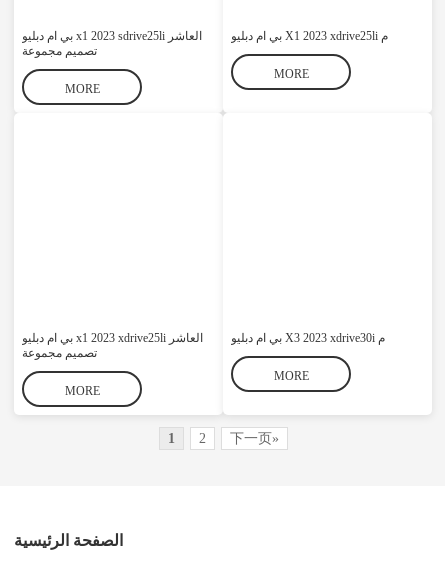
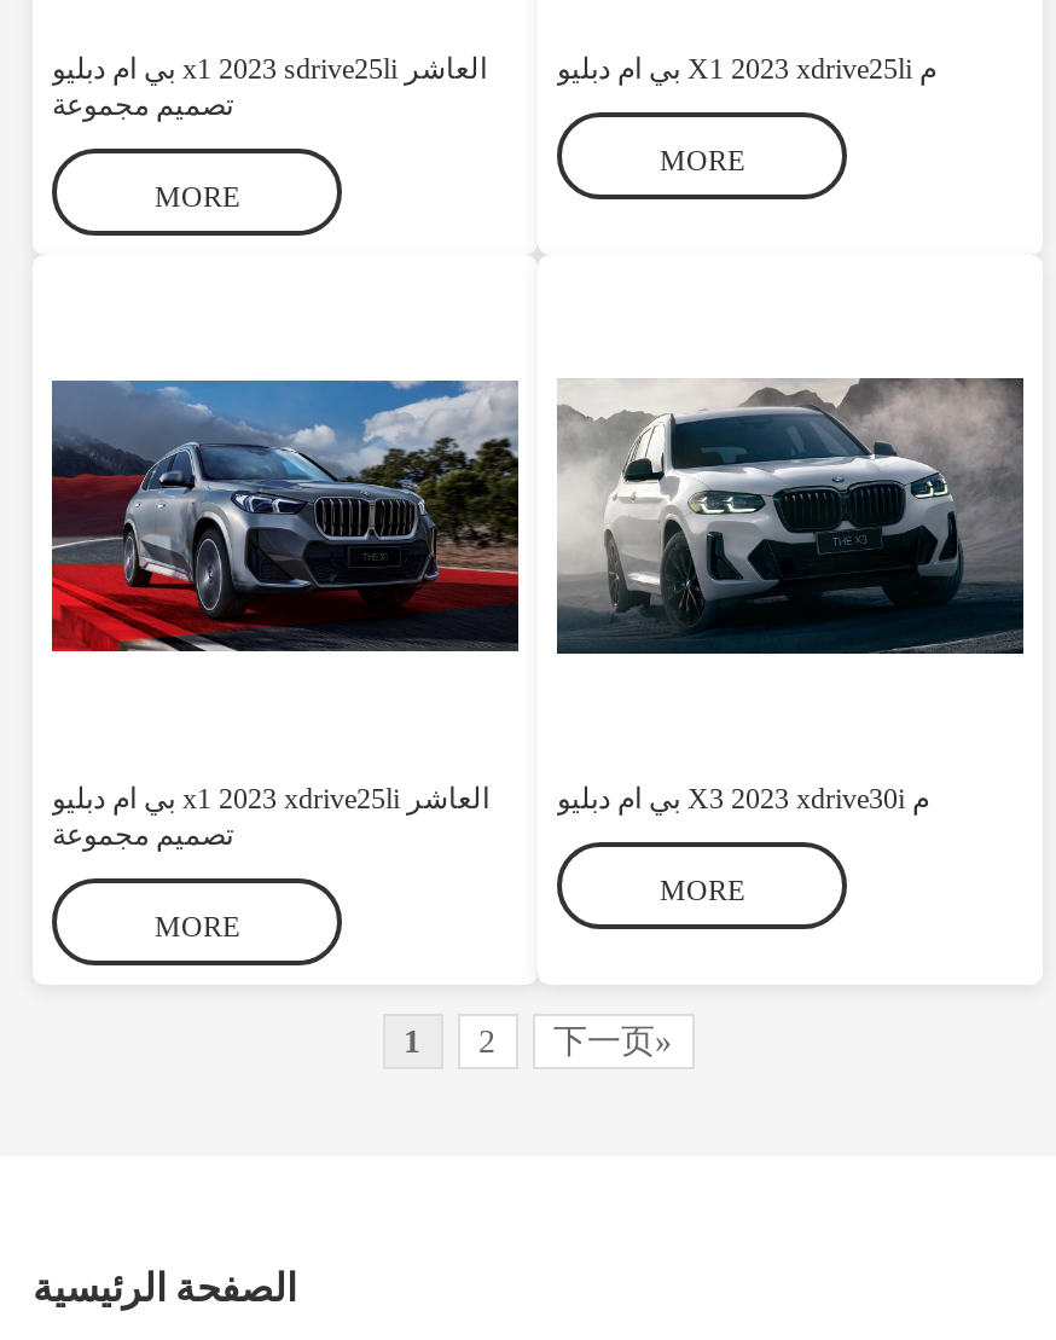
+ [image]

+ [image]
